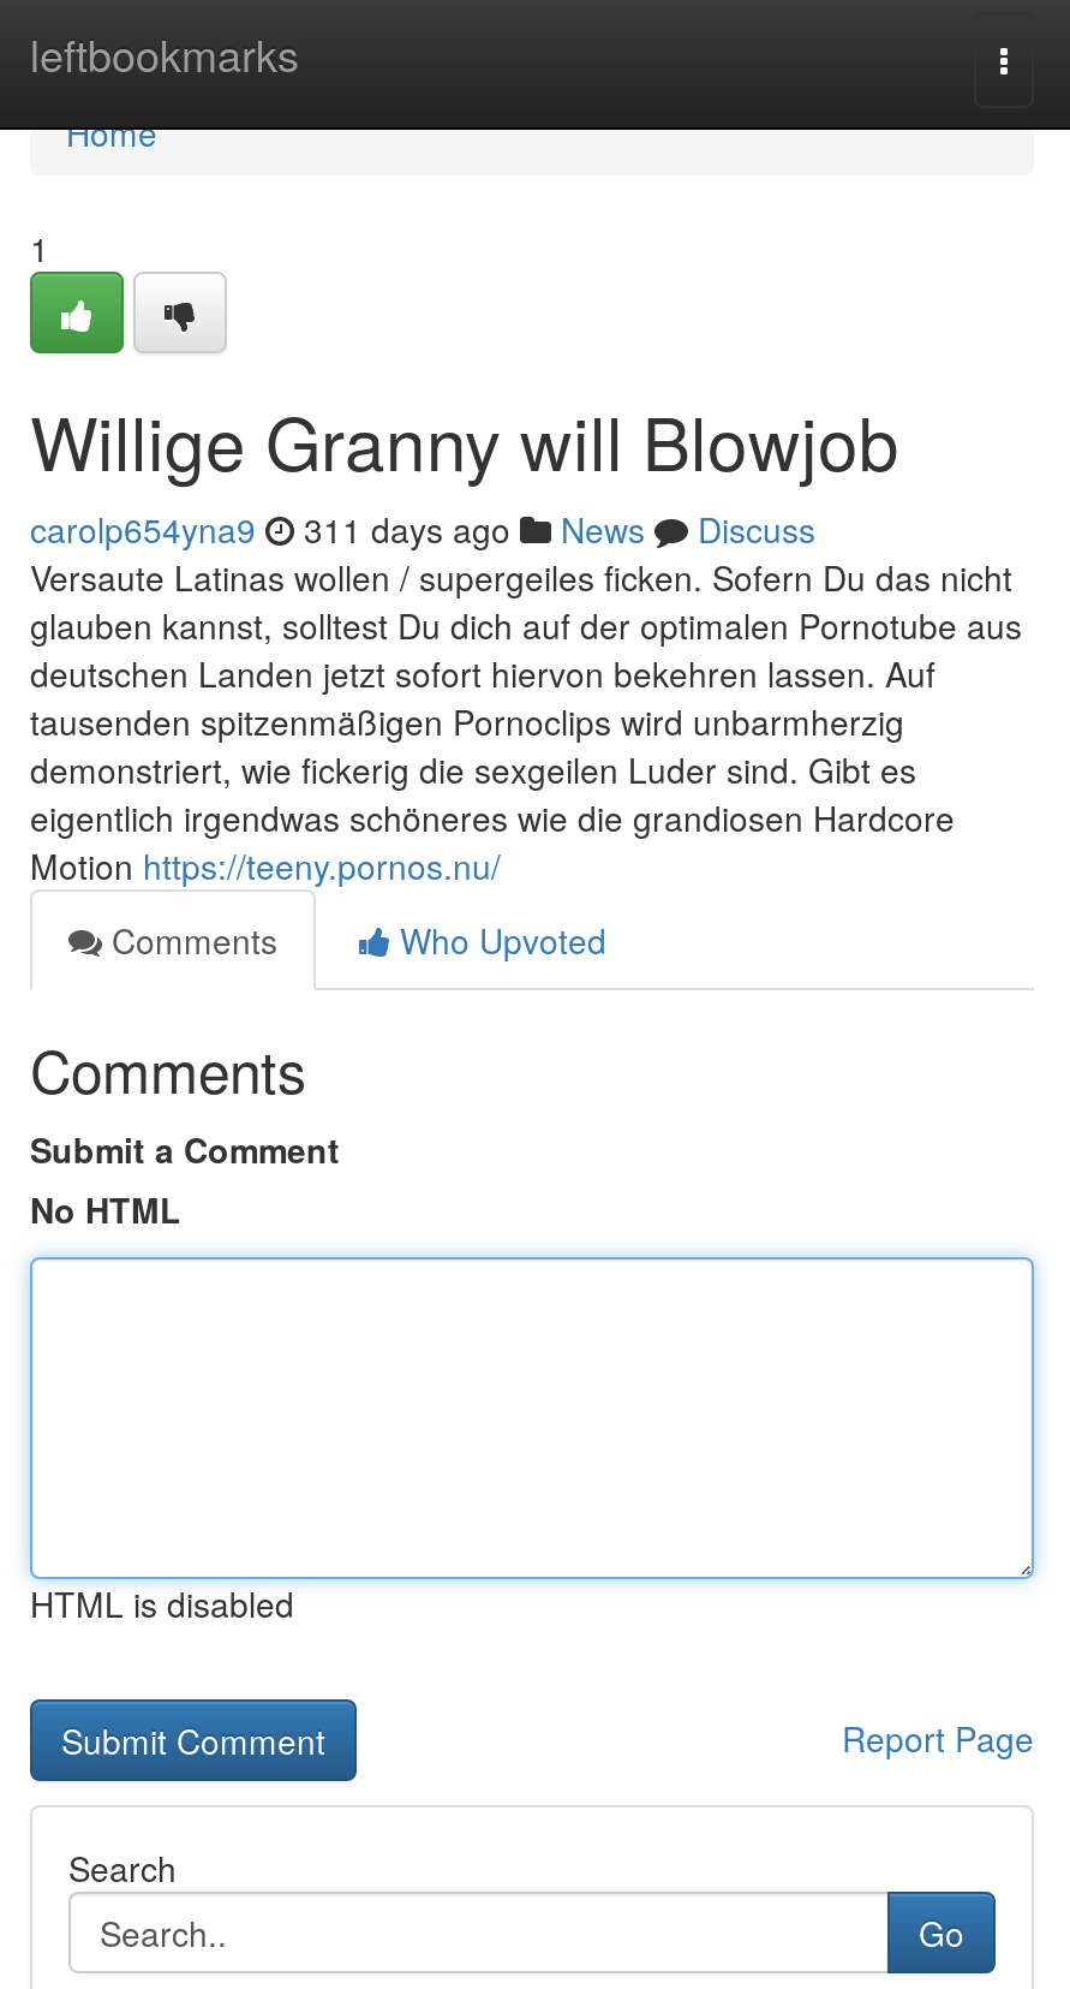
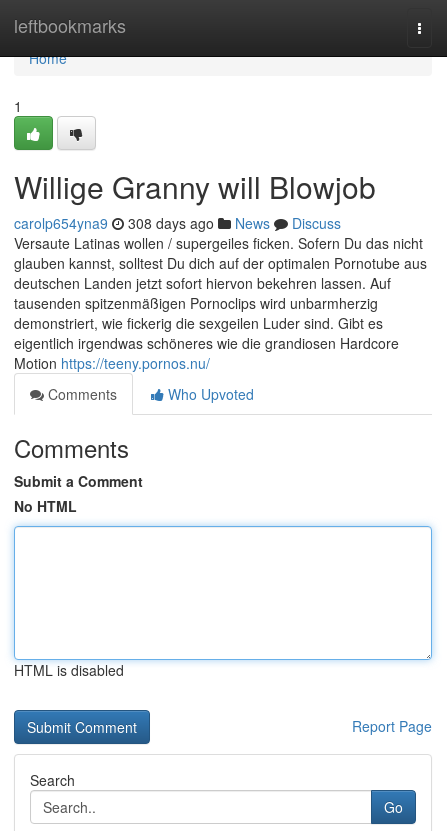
- carolp654yna9 311 days ago News Discuss
+ carolp654yna9 308 days ago News Discuss
